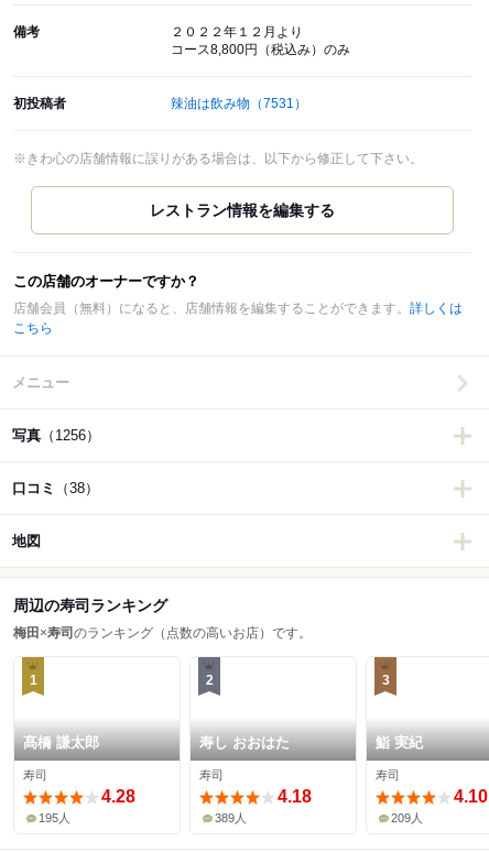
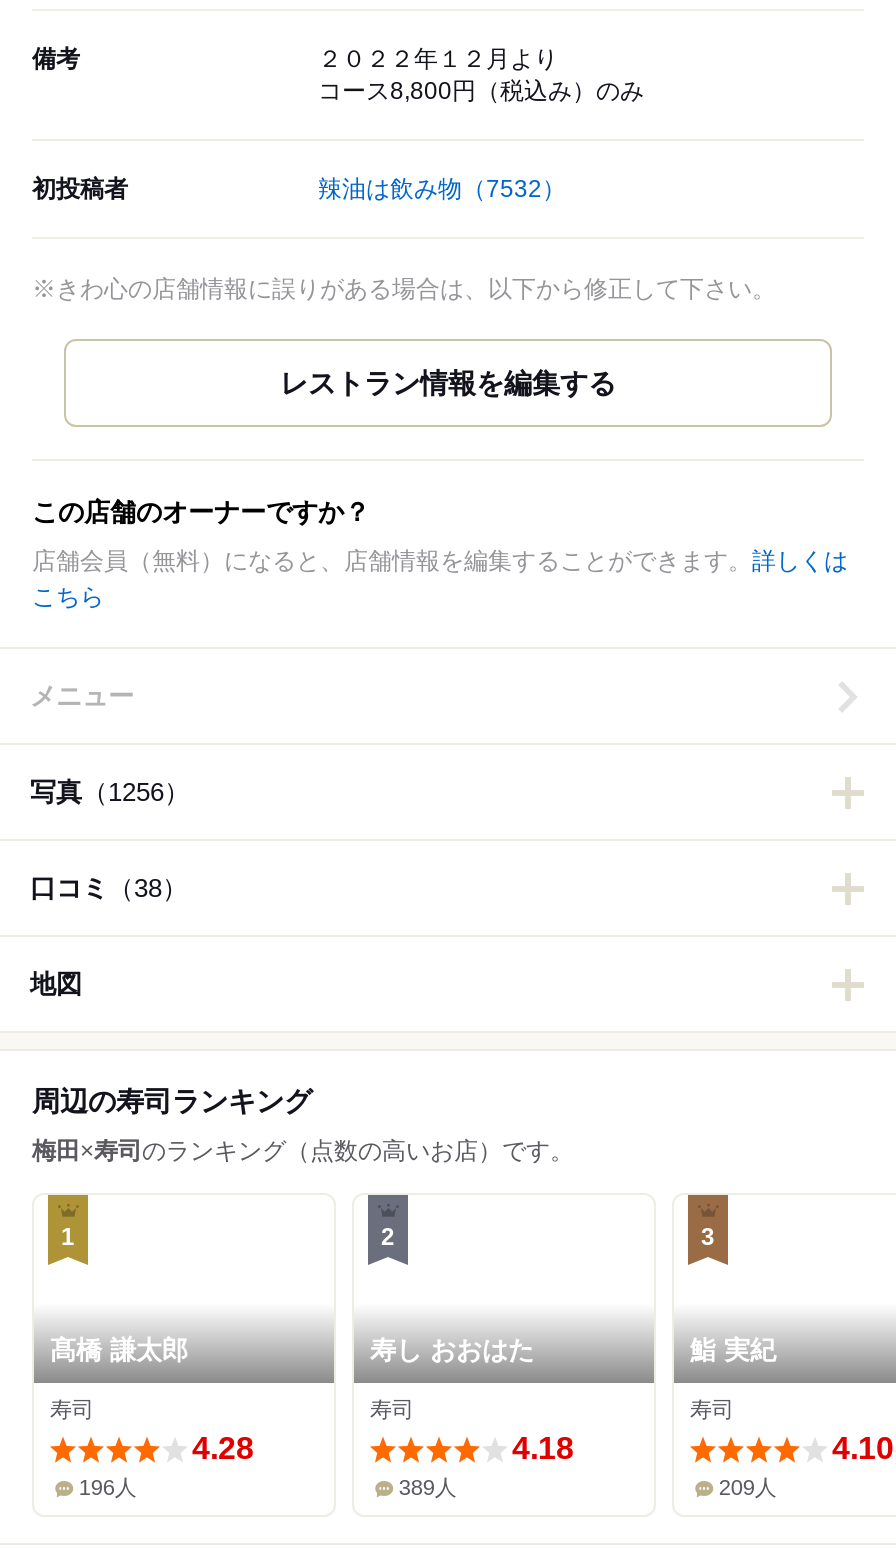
- 辣油は飲み物（7531）
+ 辣油は飲み物（7532）

- 195人
+ 196人
